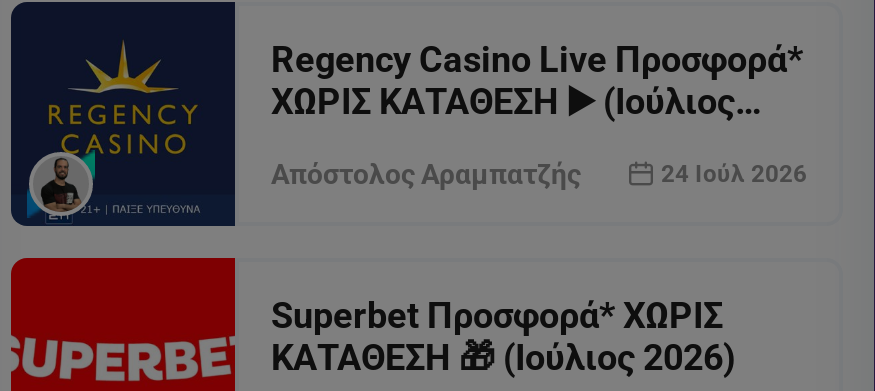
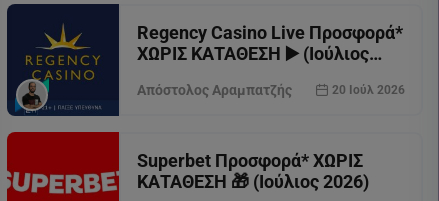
- 24 Ιούλ 2026
+ 20 Ιούλ 2026
